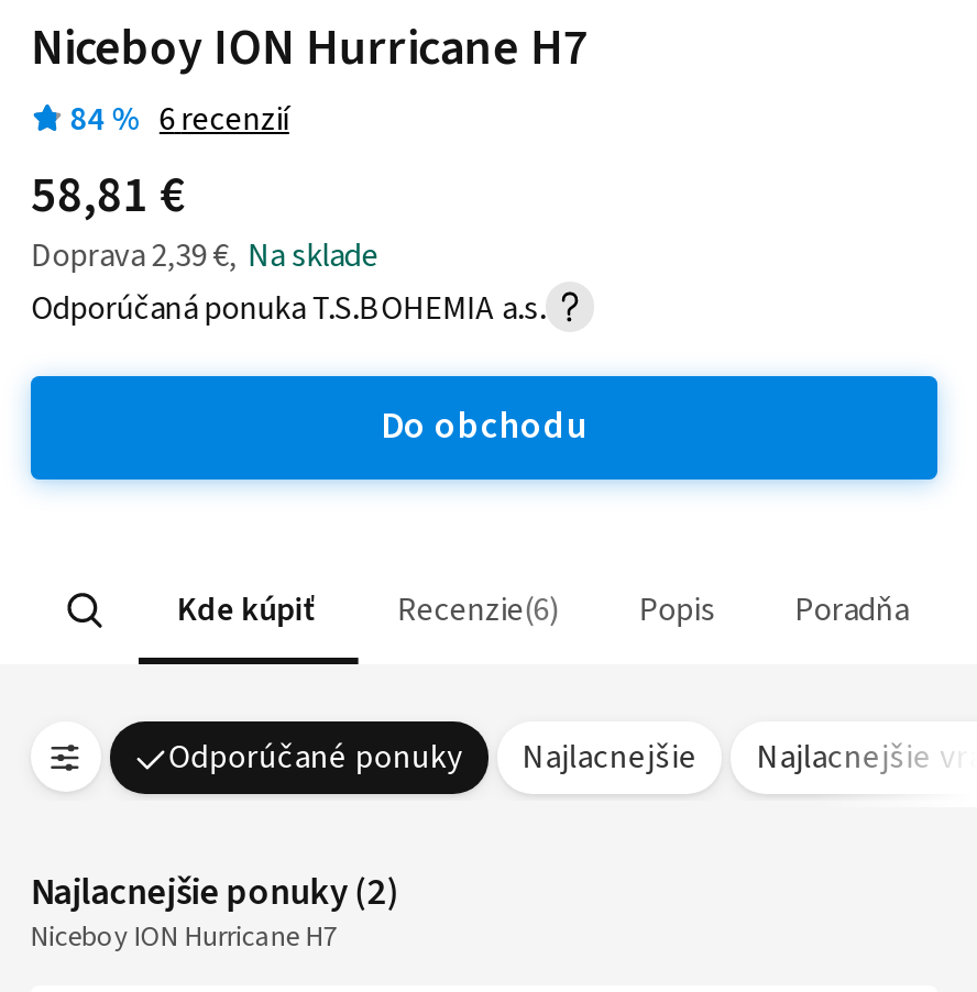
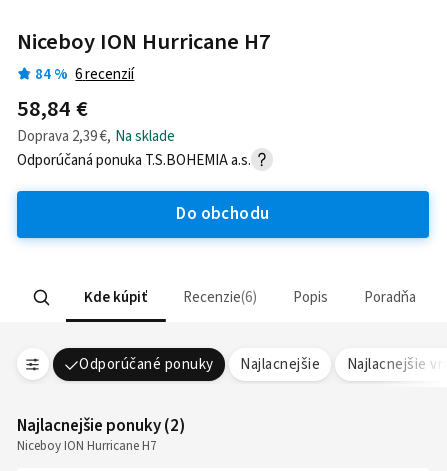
- 58,81 €
+ 58,84 €
